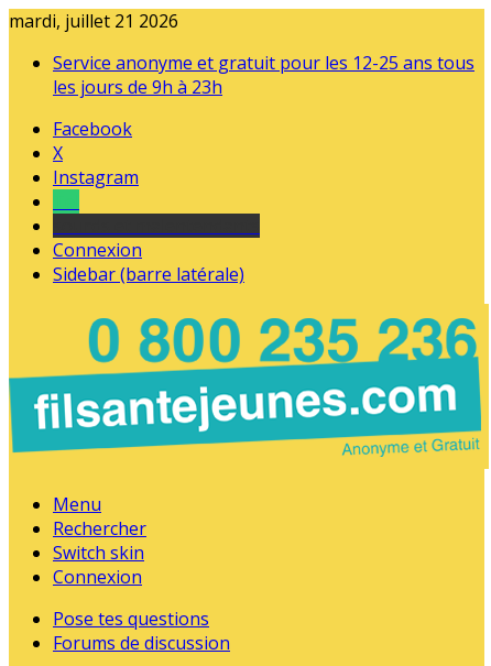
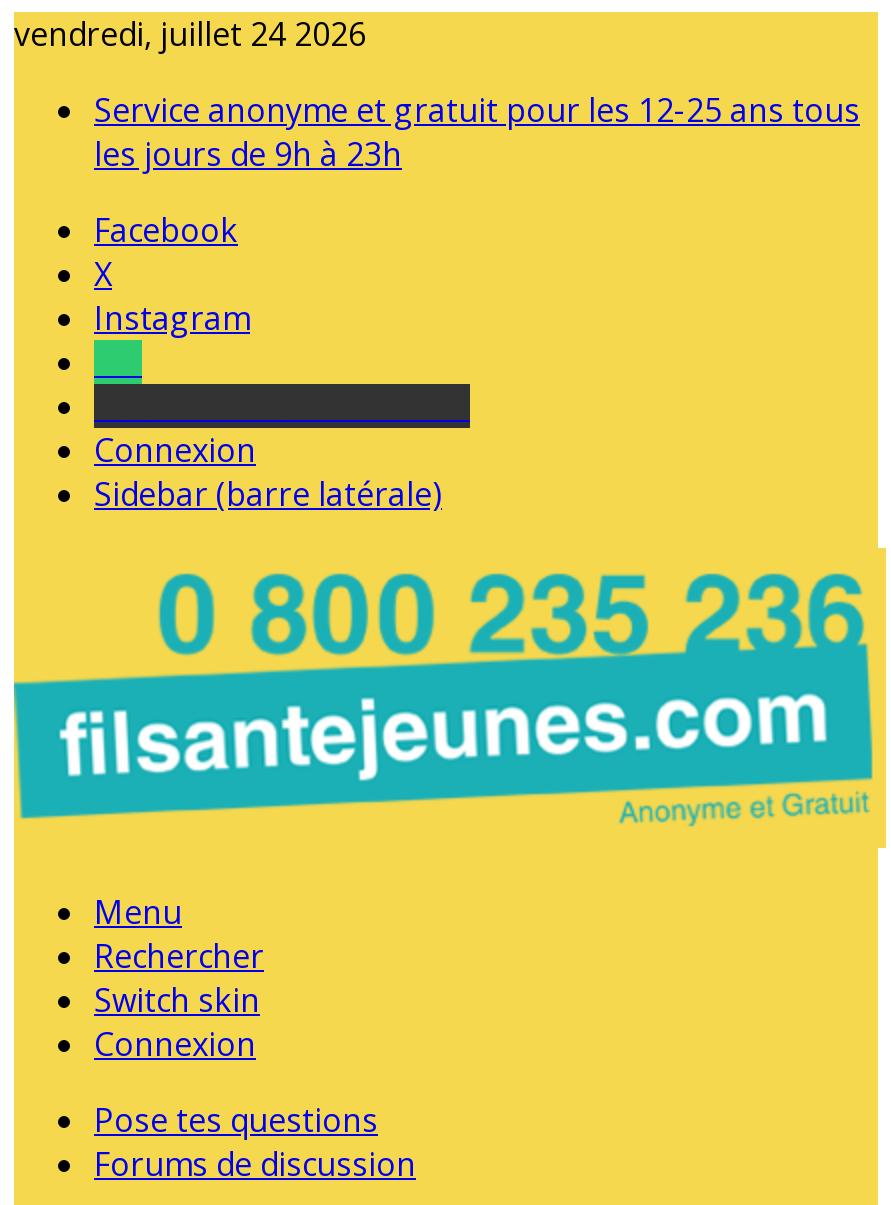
- mardi, juillet 21 2026
+ vendredi, juillet 24 2026
